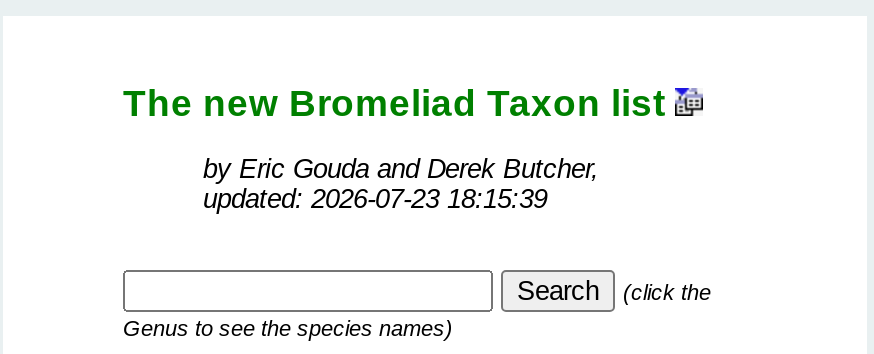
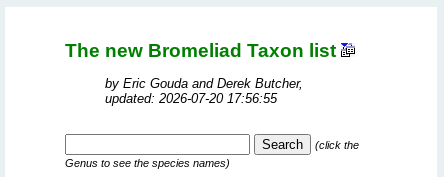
- updated: 2026-07-23 18:15:39
+ updated: 2026-07-20 17:56:55
